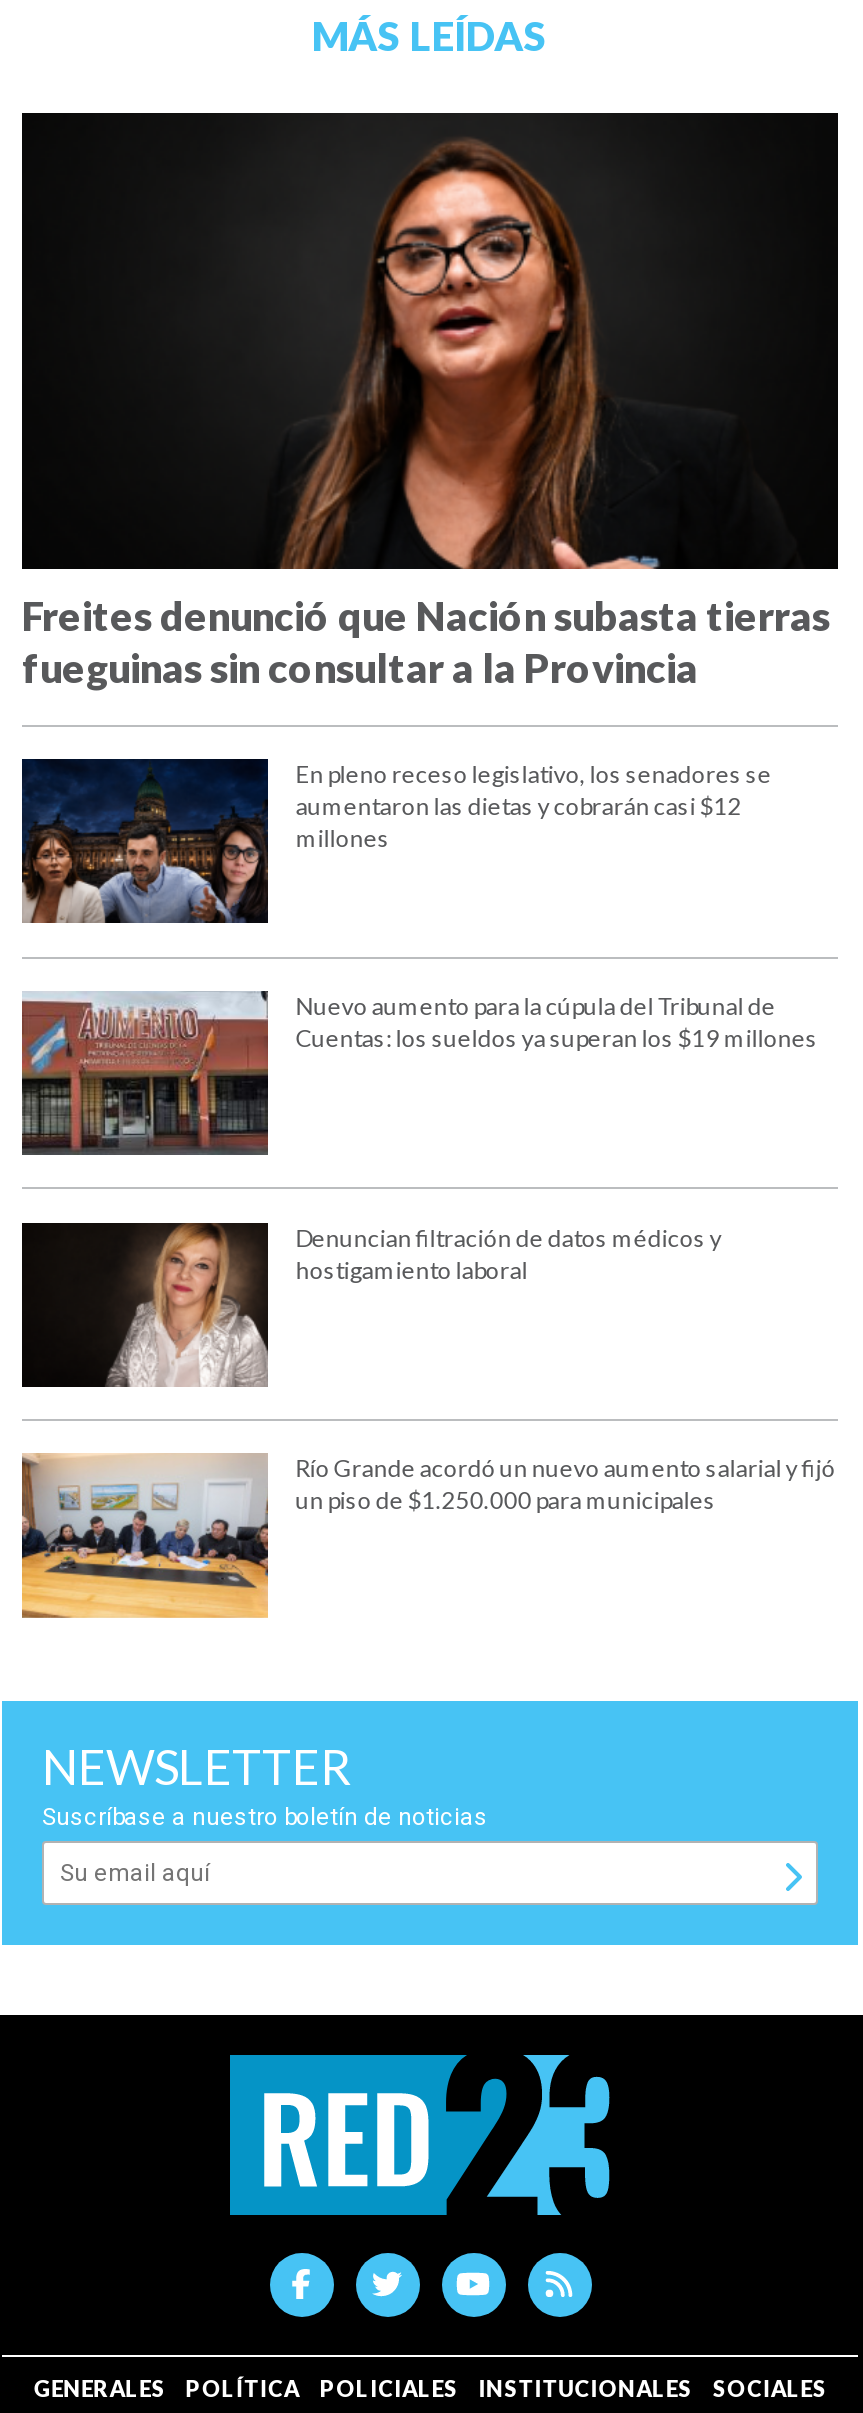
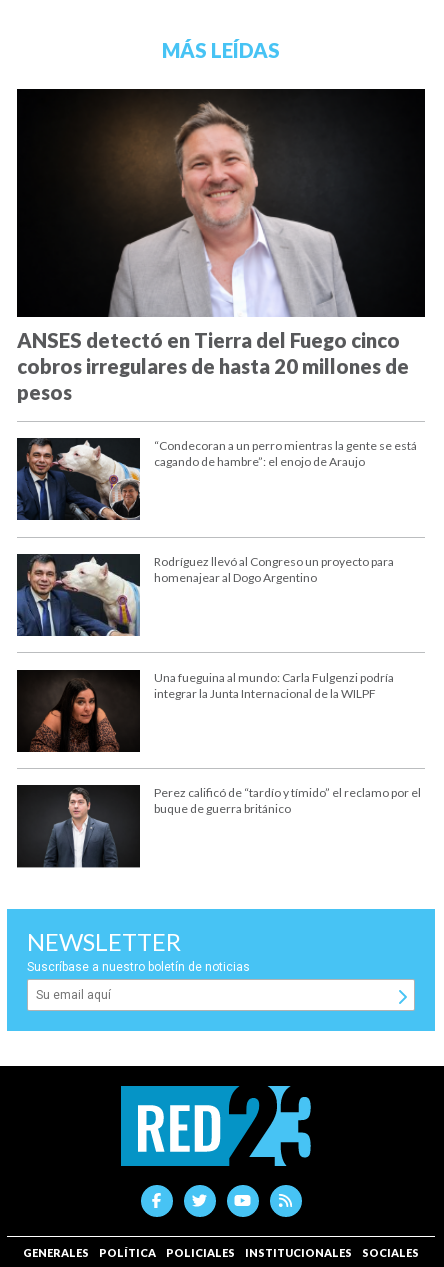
- [image]
- Freites denunció que Nación subasta tierras
- fueguinas sin consultar a la Provincia
+ [image]
+ ANSES detectó en Tierra del Fuego cinco
+ cobros irregulares de hasta 20 millones de
+ pesos

- [image]
- En pleno receso legislativo, los senadores se
- aumentaron las dietas y cobrarán casi $12
- millones
+ [image]
+ “Condecoran a un perro mientras la gente se está
+ cagando de hambre”: el enojo de Araujo

- [image]
- Nuevo aumento para la cúpula del Tribunal de
- Cuentas: los sueldos ya superan los $19 millones
+ [image]
+ Rodríguez llevó al Congreso un proyecto para
+ homenajear al Dogo Argentino

- [image]
- Denuncian filtración de datos médicos y
- hostigamiento laboral
+ [image]
+ Una fueguina al mundo: Carla Fulgenzi podría
+ integrar la Junta Internacional de la WILPF

- [image]
- Río Grande acordó un nuevo aumento salarial y fijó
- un piso de $1.250.000 para municipales
+ [image]
+ Perez calificó de “tardío y tímido” el reclamo por el
+ buque de guerra británico
